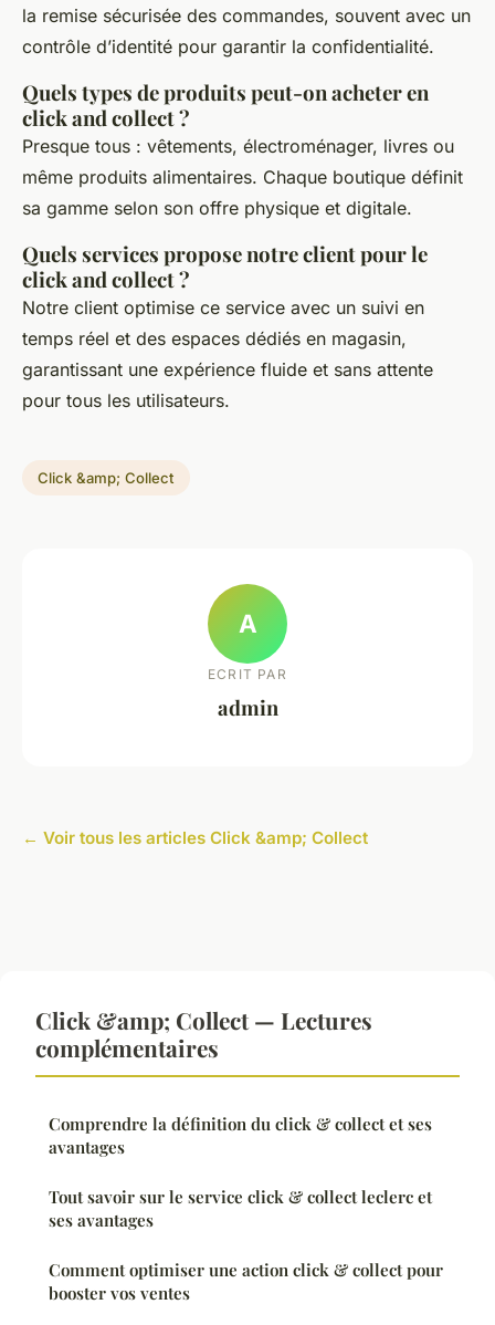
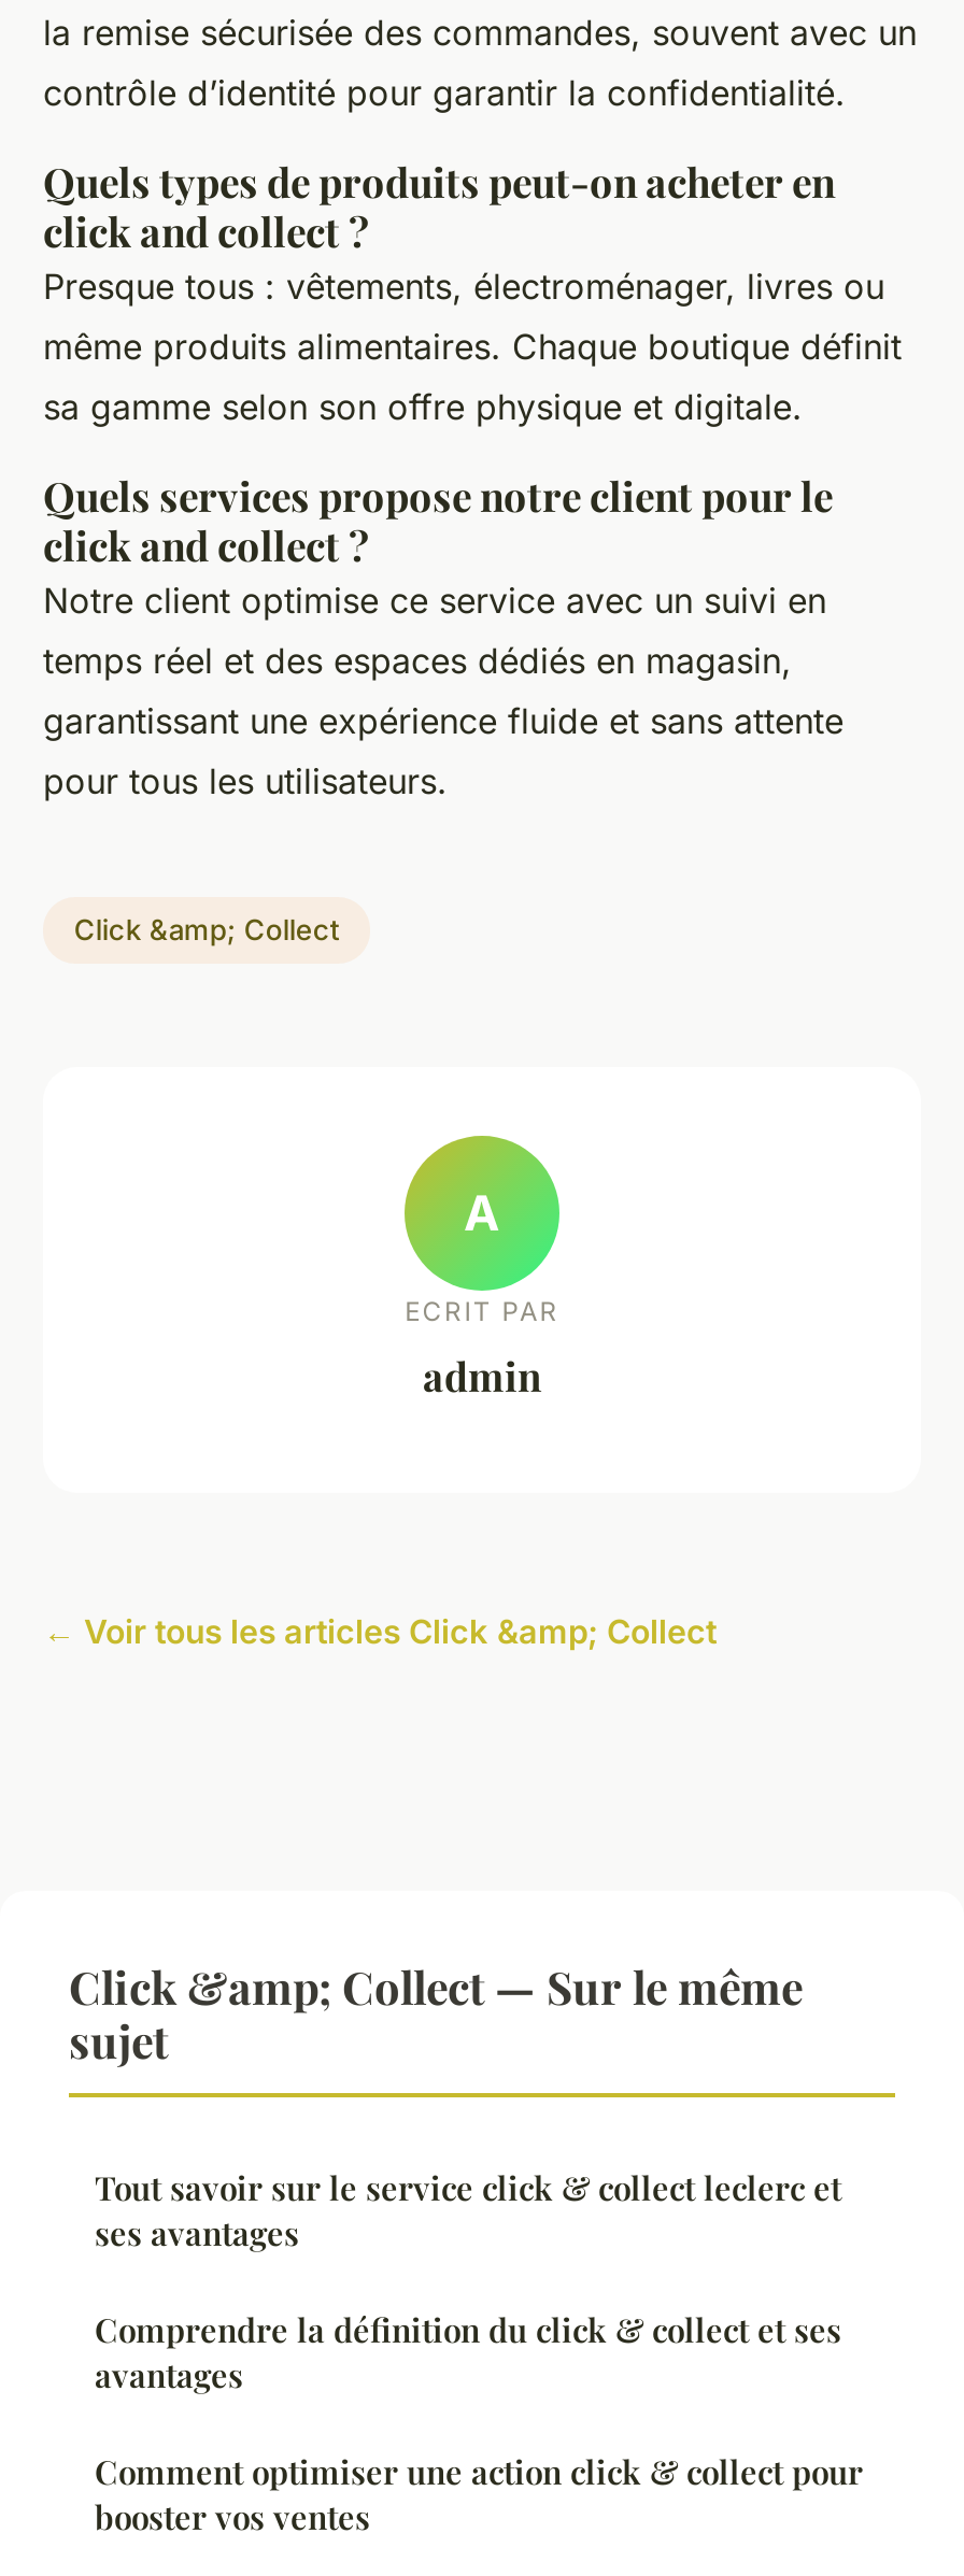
- Click &amp; Collect — Lectures
- complémentaires
+ Click &amp; Collect — Sur le même
+ sujet

moved down: Comprendre la définition du click & collect et ses | avantages

moved up: Tout savoir sur le service click & collect leclerc et | ses avantages
